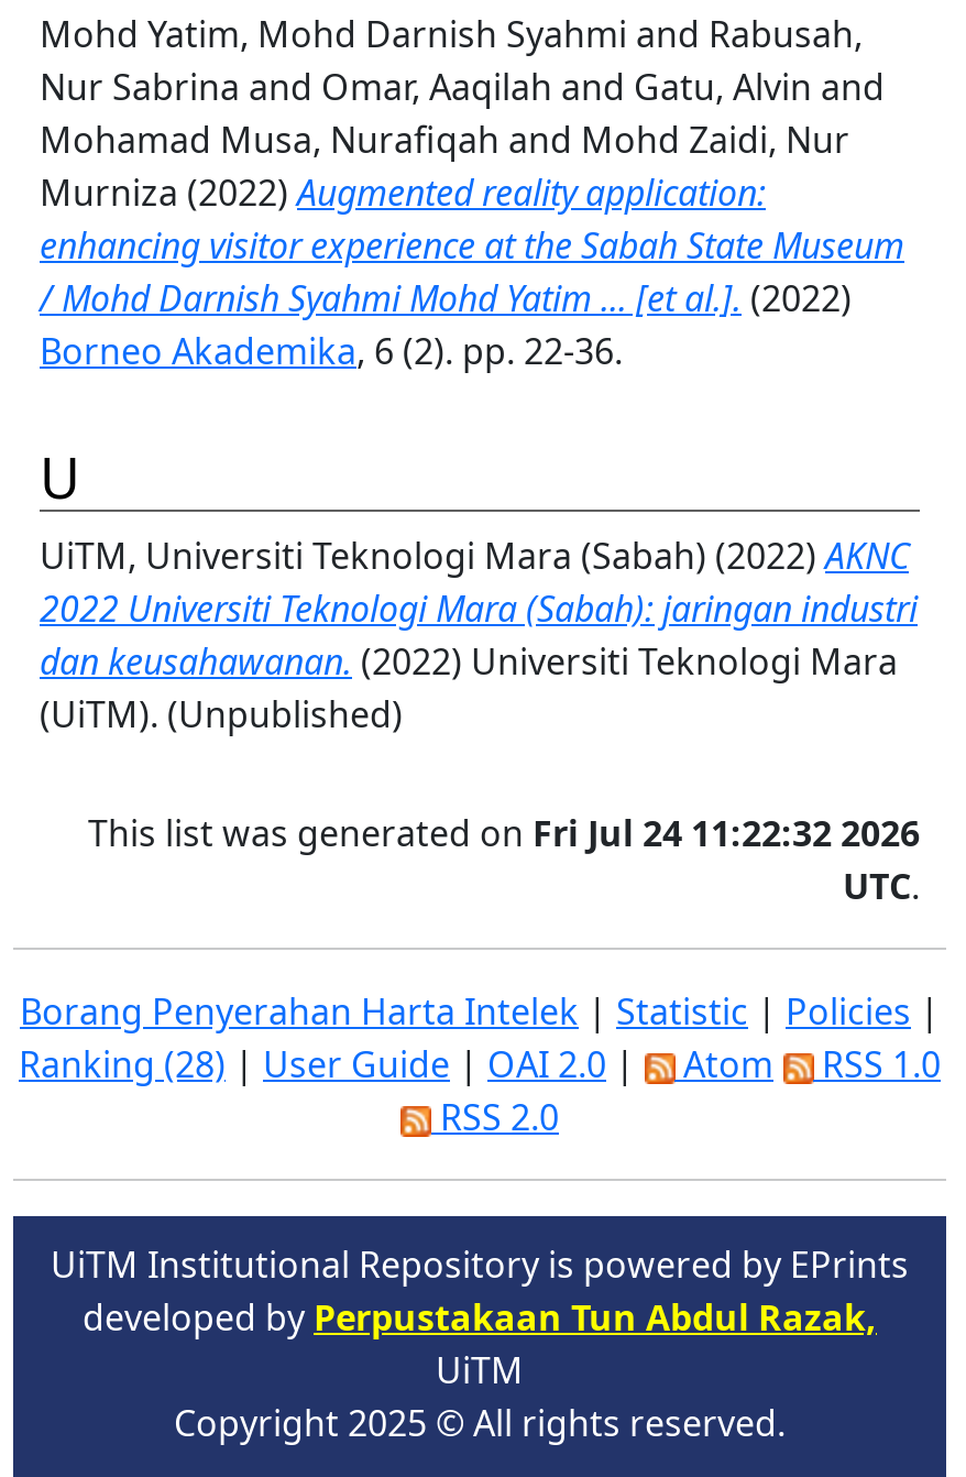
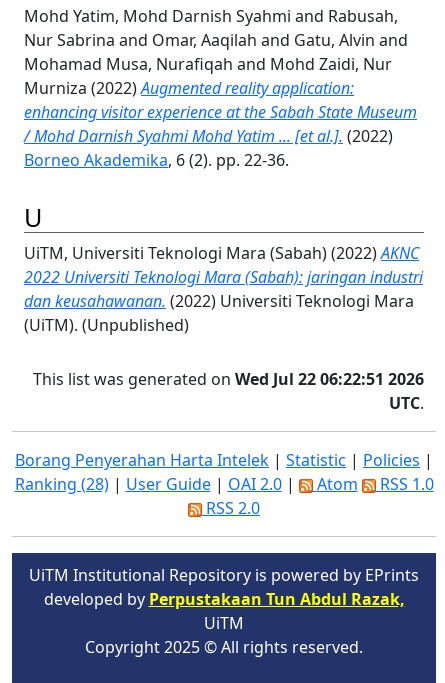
- This list was generated on Fri Jul 24 11:22:32 2026
+ This list was generated on Wed Jul 22 06:22:51 2026
